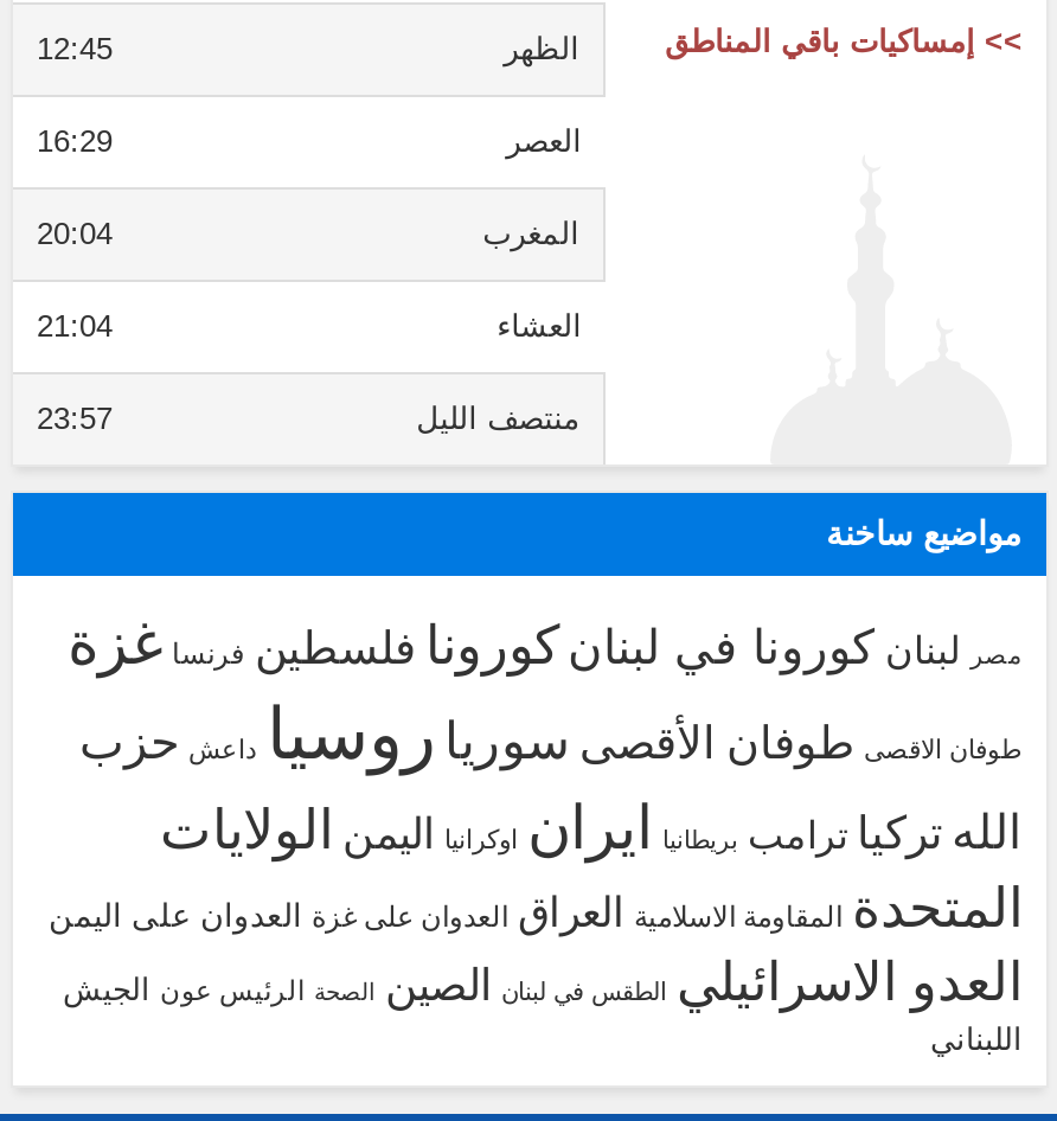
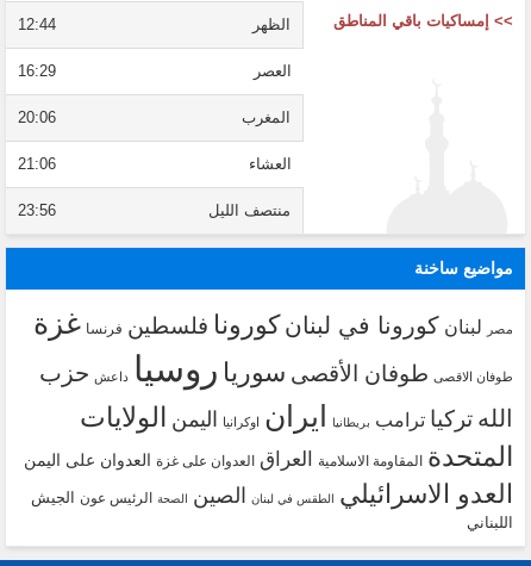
- 12:45
+ 12:44

- 20:04
+ 20:06

- 21:04
+ 21:06

- 23:57
+ 23:56
